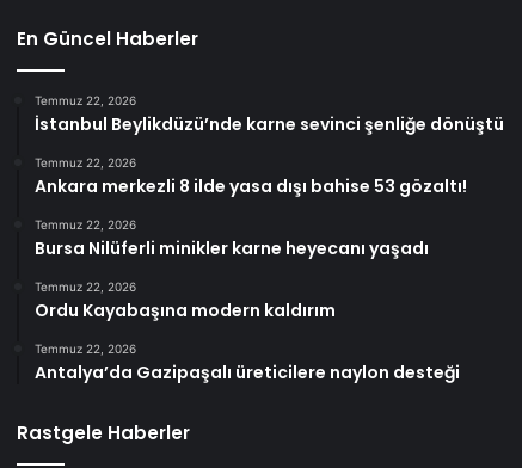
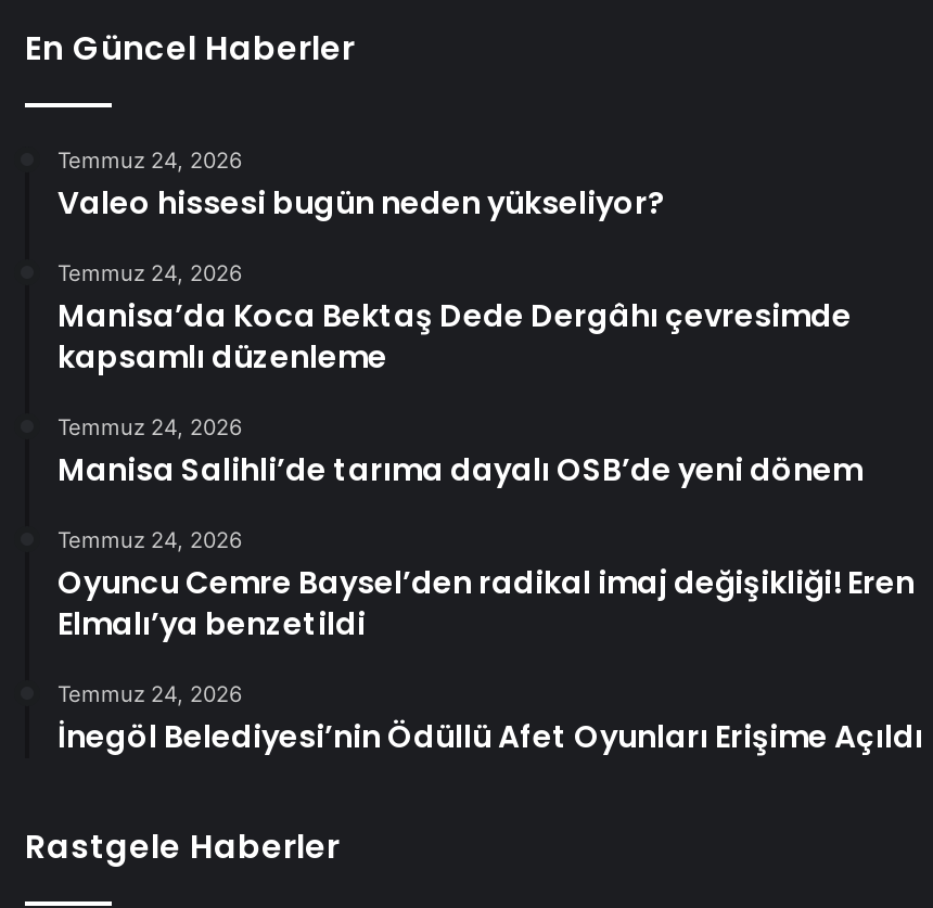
- Temmuz 22, 2026
- İstanbul Beylikdüzü’nde karne sevinci şenliğe dönüştü
+ Temmuz 24, 2026
+ Valeo hissesi bugün neden yükseliyor?

- Temmuz 22, 2026
- Ankara merkezli 8 ilde yasa dışı bahise 53 gözaltı!
+ Temmuz 24, 2026
+ Manisa’da Koca Bektaş Dede Dergâhı çevresimde
+ kapsamlı düzenleme

- Temmuz 22, 2026
- Bursa Nilüferli minikler karne heyecanı yaşadı
+ Temmuz 24, 2026
+ Manisa Salihli’de tarıma dayalı OSB’de yeni dönem

- Temmuz 22, 2026
- Ordu Kayabaşına modern kaldırım
+ Temmuz 24, 2026
+ Oyuncu Cemre Baysel’den radikal imaj değişikliği! Eren
+ Elmalı’ya benzetildi

- Temmuz 22, 2026
- Antalya’da Gazipaşalı üreticilere naylon desteği
+ Temmuz 24, 2026
+ İnegöl Belediyesi’nin Ödüllü Afet Oyunları Erişime Açıldı
